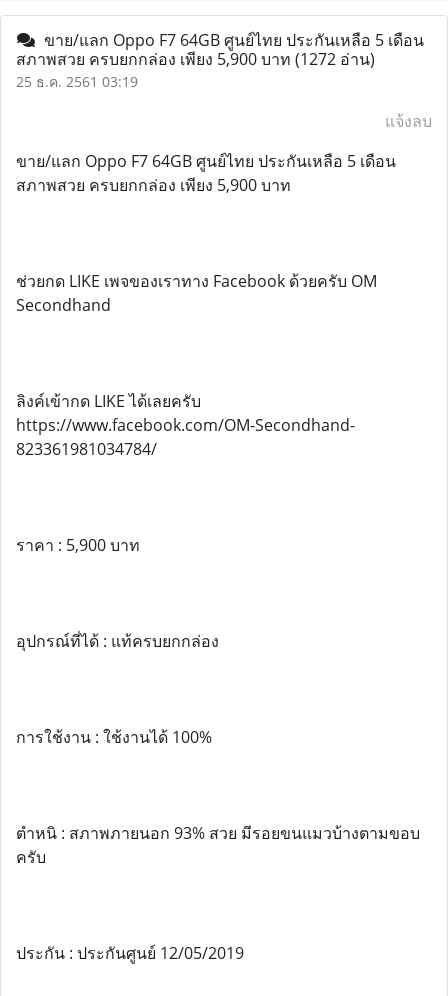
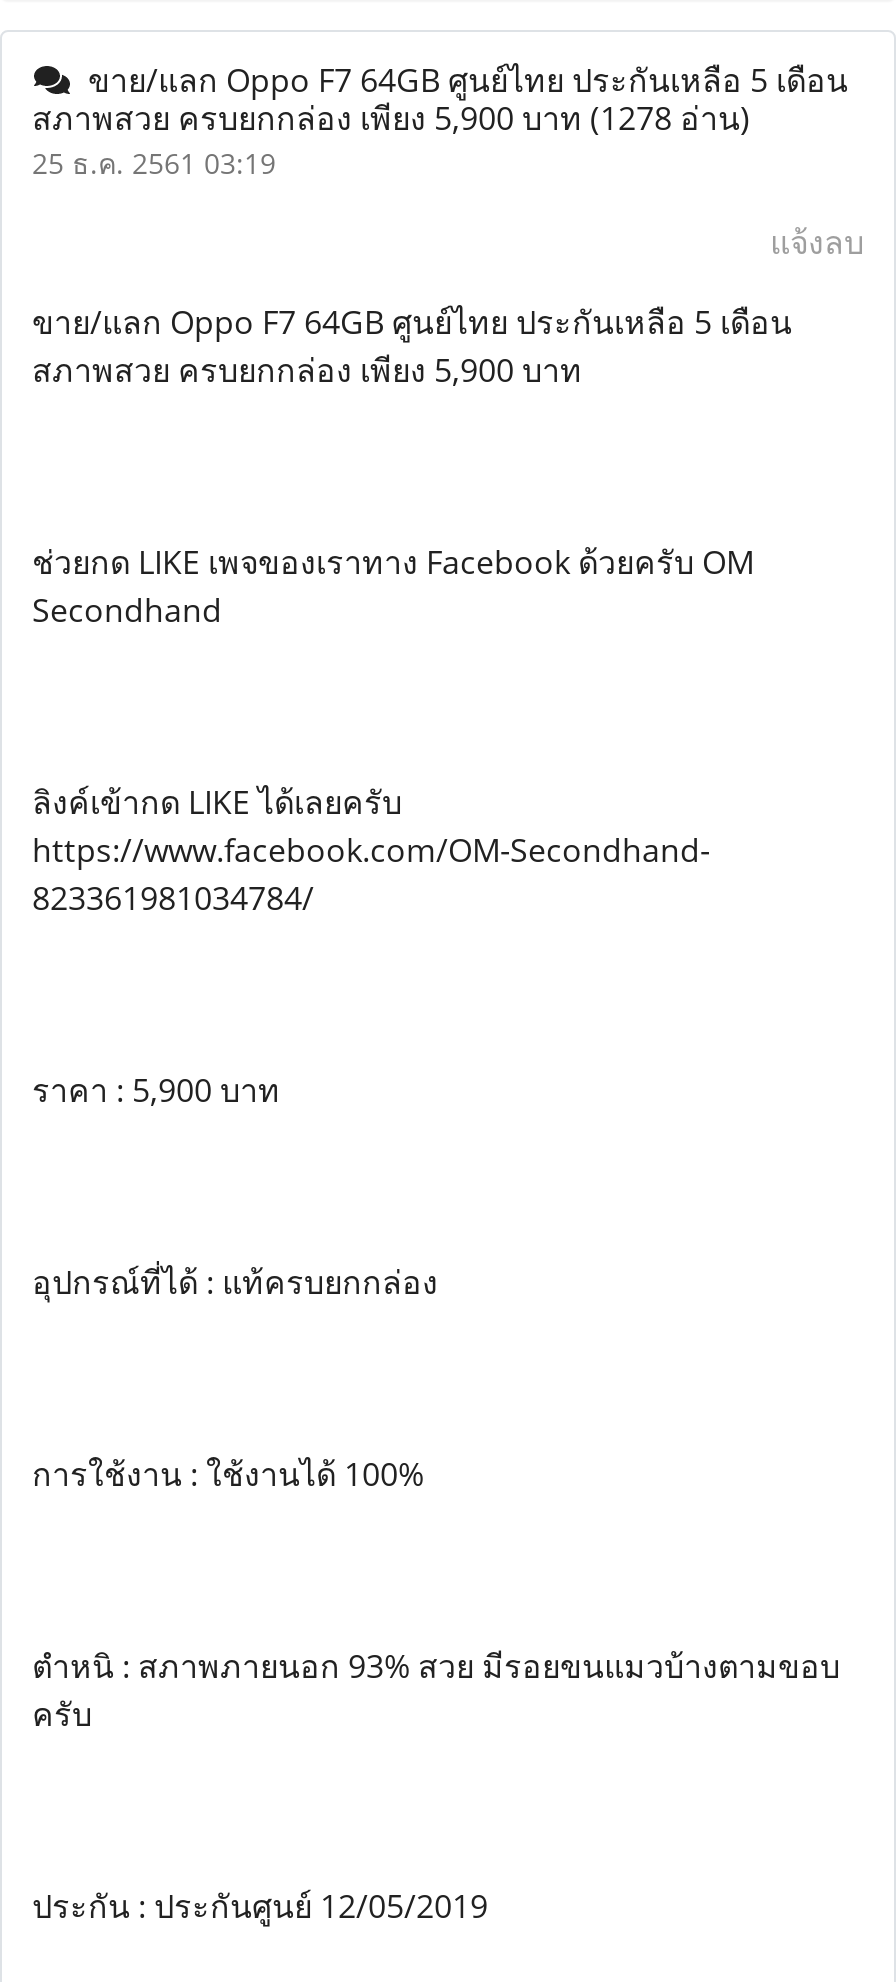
- สภาพสวย ครบยกกล่อง เพียง 5,900 บาท(1272 อ่าน)
+ สภาพสวย ครบยกกล่อง เพียง 5,900 บาท(1278 อ่าน)
